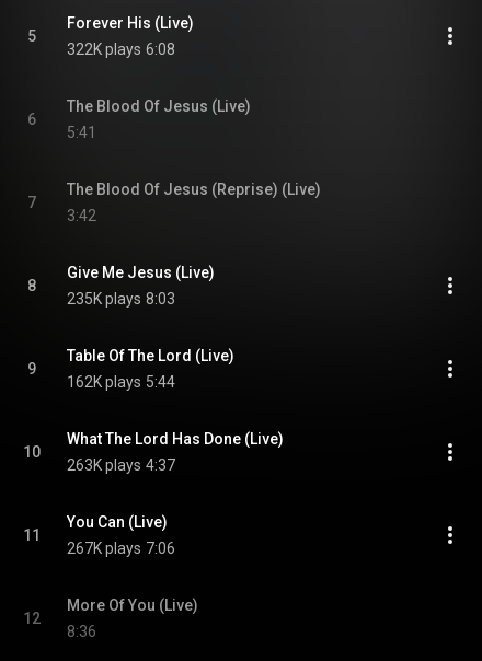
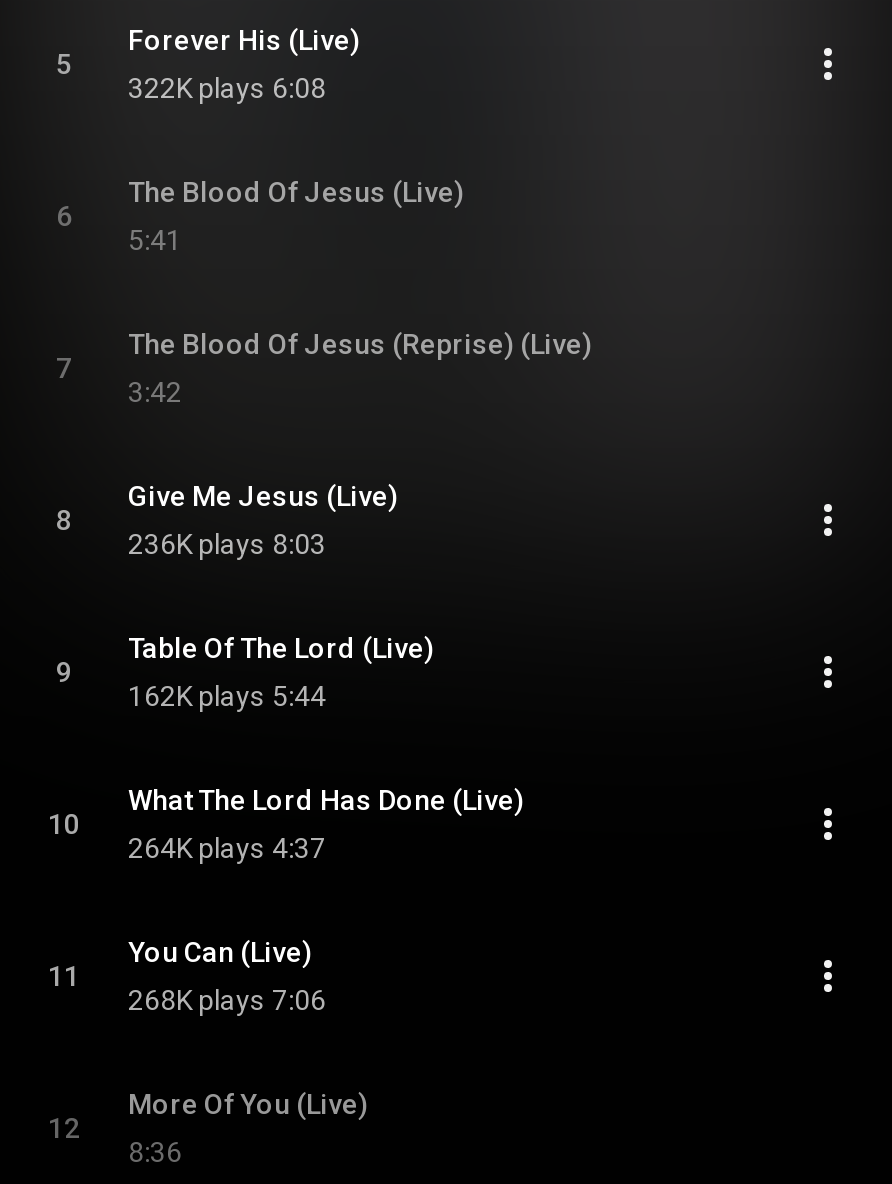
- 235K plays 8:03
+ 236K plays 8:03

- 263K plays 4:37
+ 264K plays 4:37

- 267K plays 7:06
+ 268K plays 7:06
